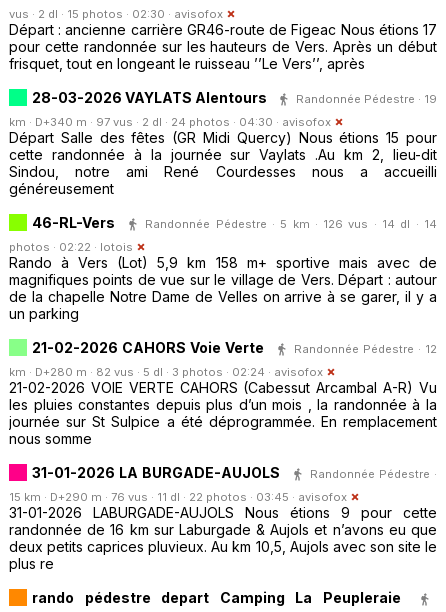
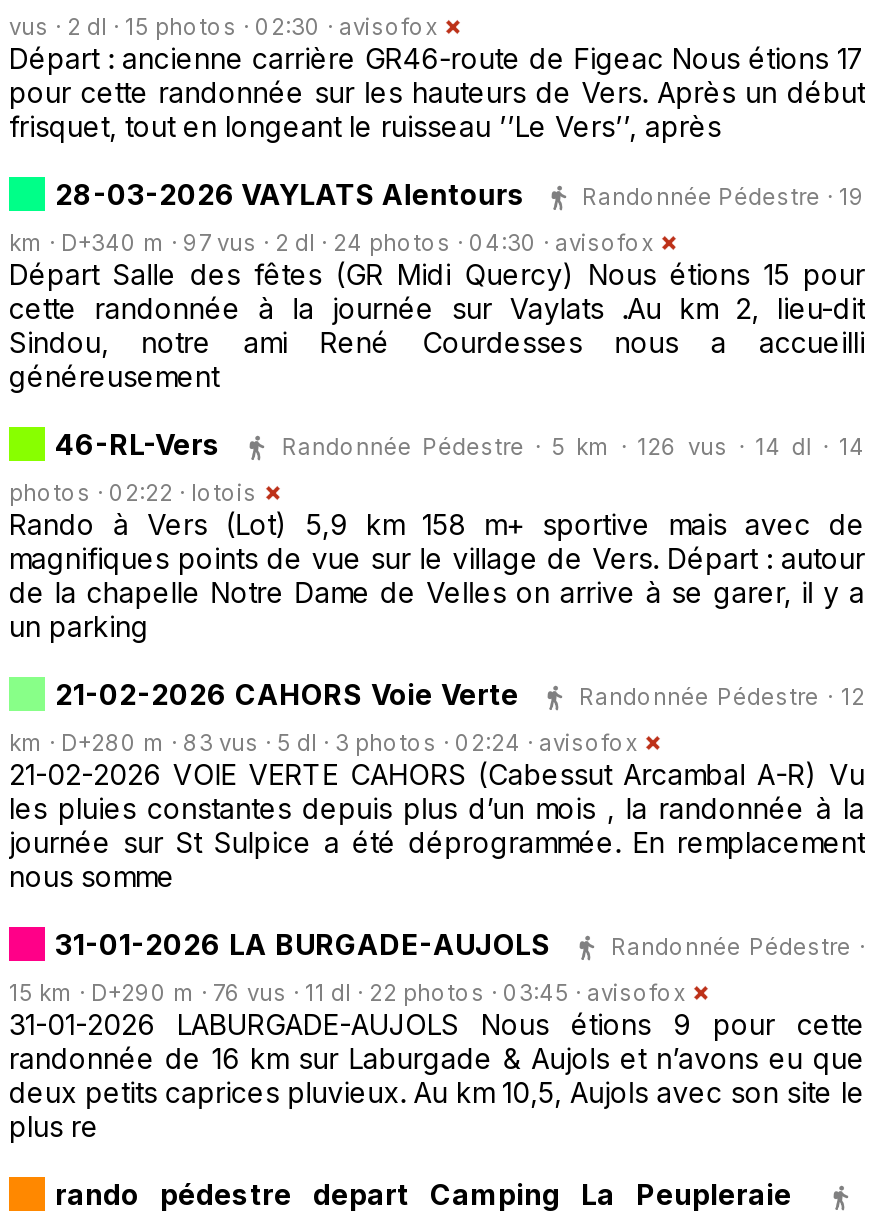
- km · D+280 m · 82 vus · 5 dl · 3 photos · 02:24 · avisofox
+ km · D+280 m · 83 vus · 5 dl · 3 photos · 02:24 · avisofox
